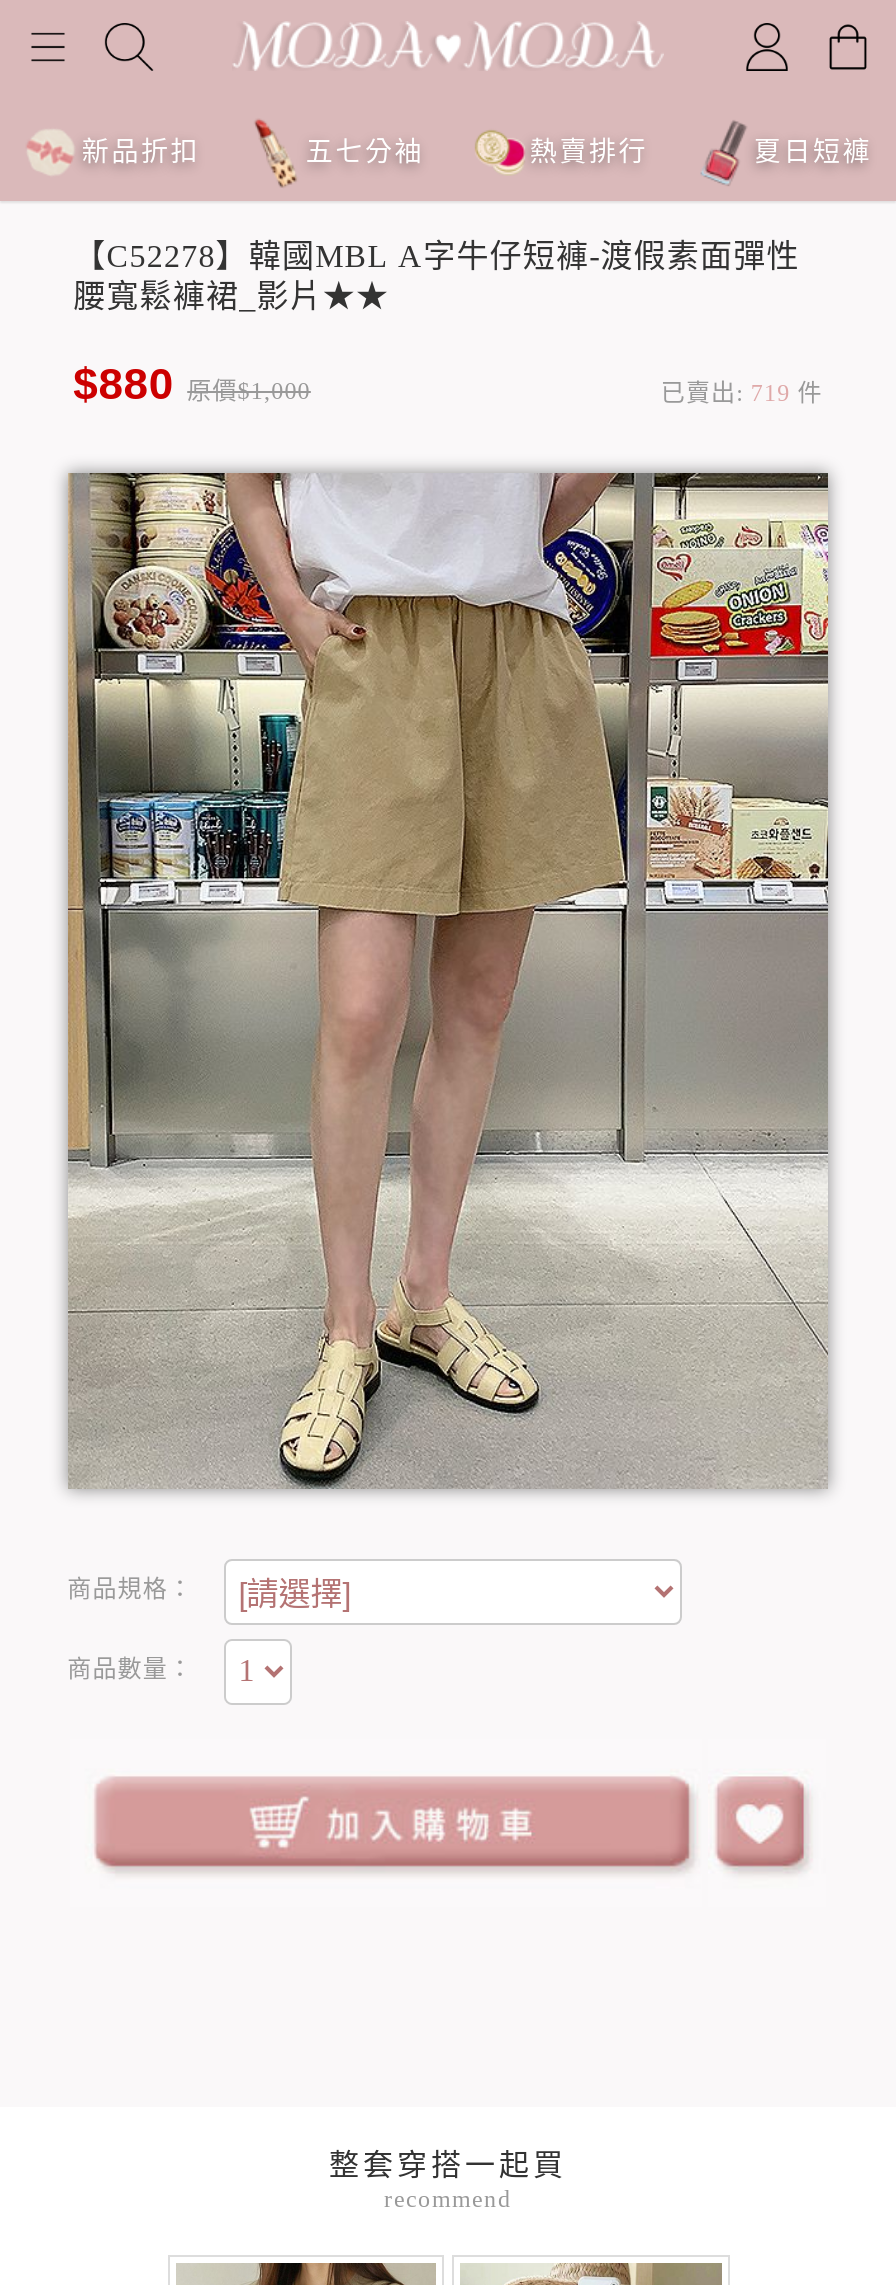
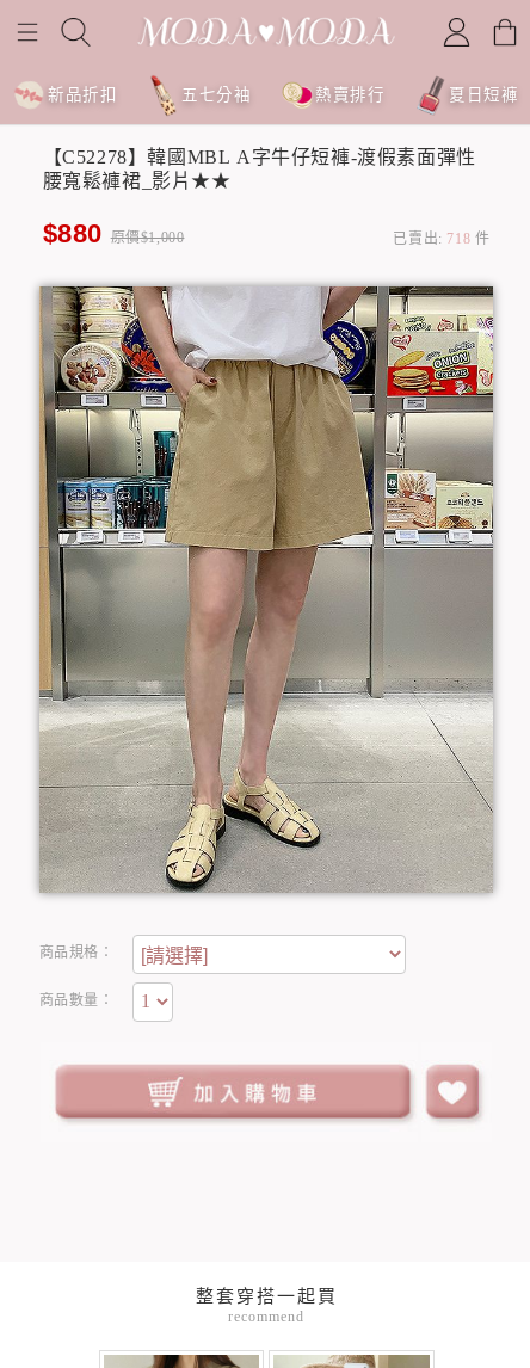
- 已賣出: 719件
+ 已賣出: 718件
